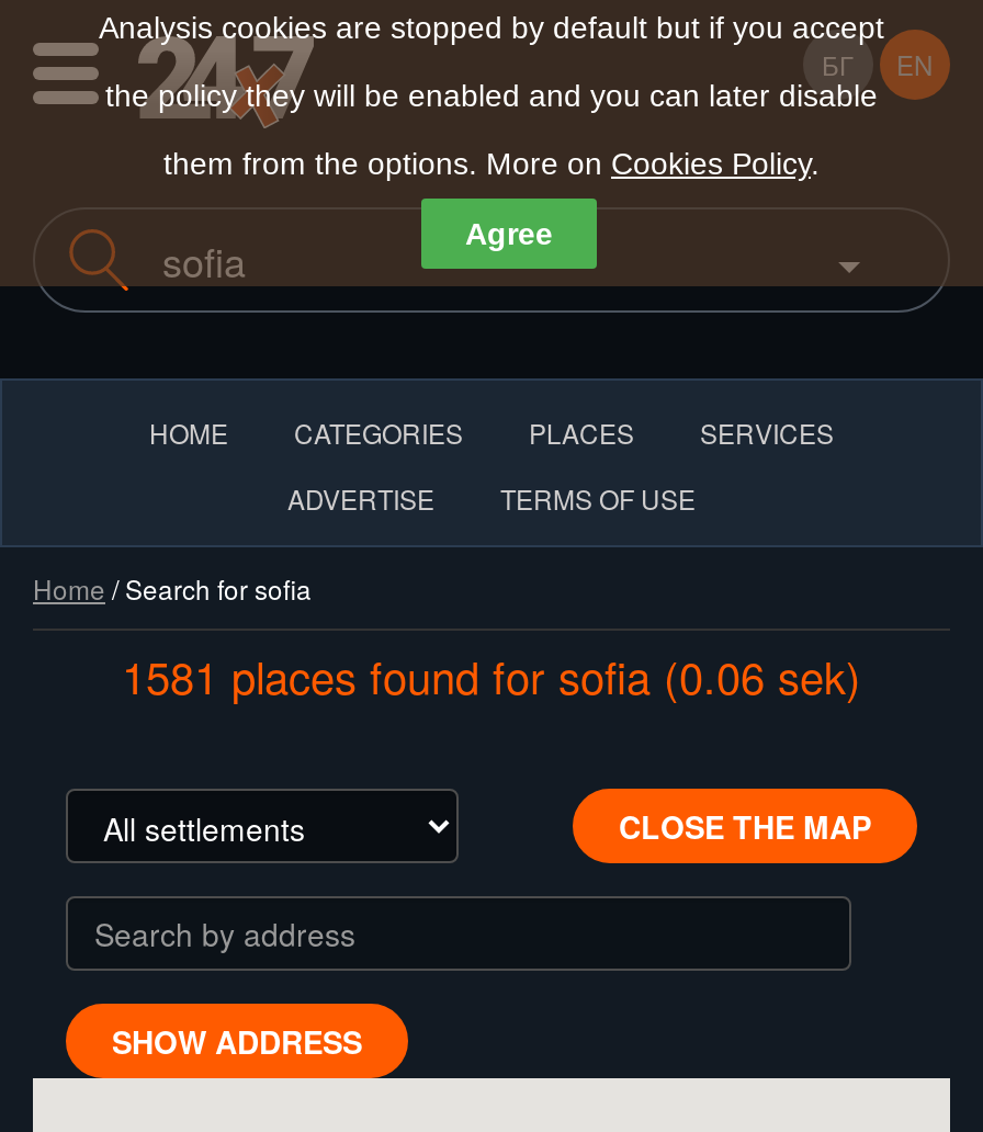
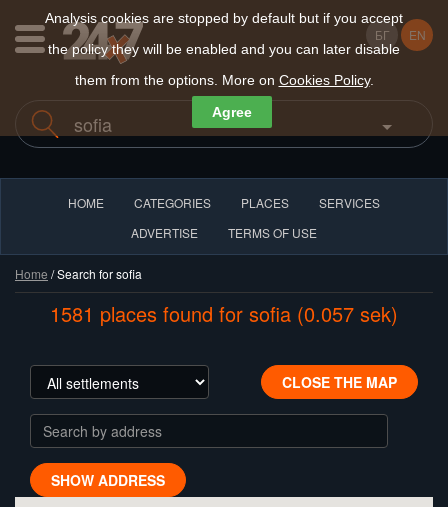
- 1581 places found for sofia (0.06 sek)
+ 1581 places found for sofia (0.057 sek)
